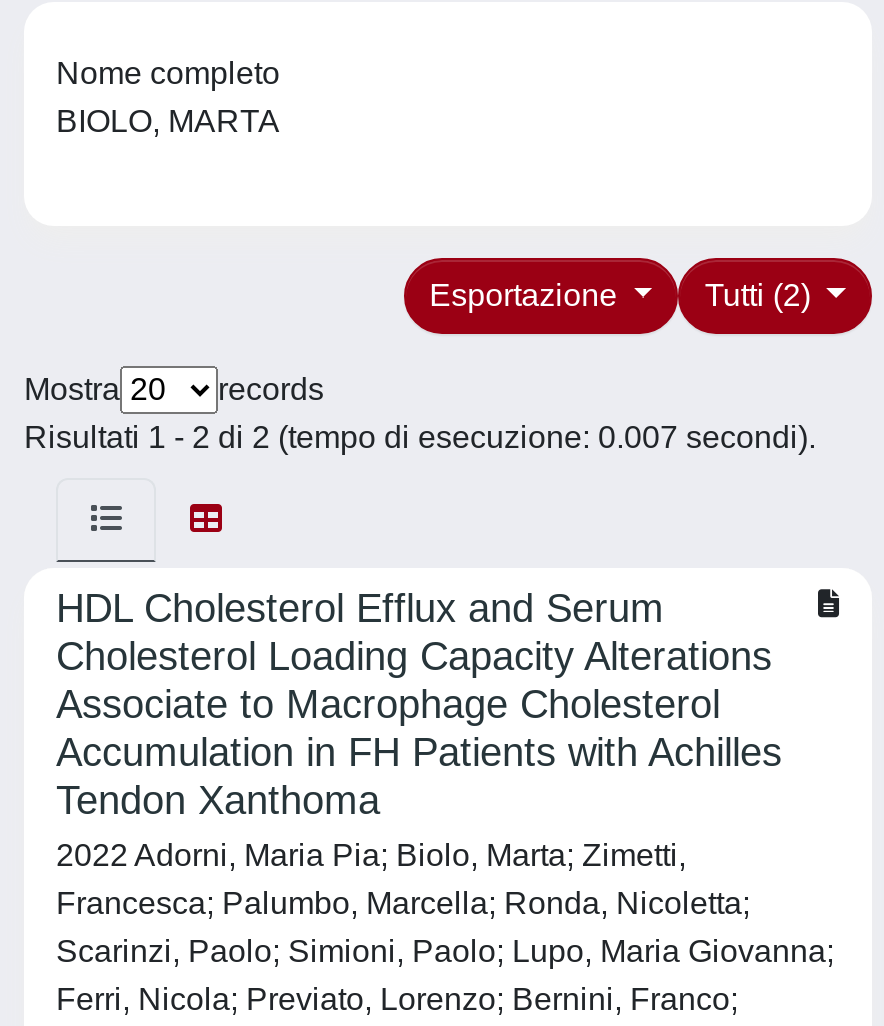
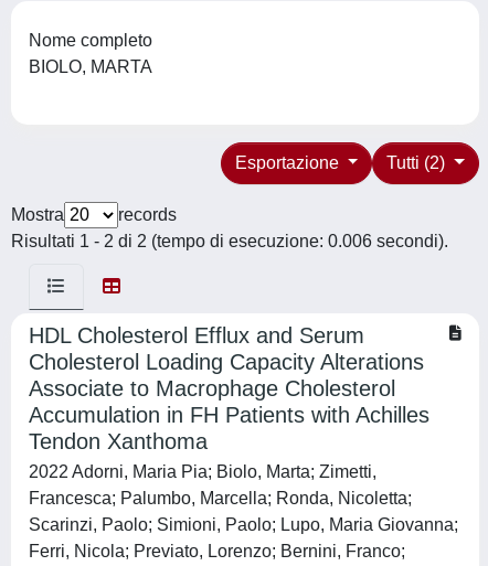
- Risultati 1 - 2 di 2 (tempo di esecuzione: 0.007 secondi).
+ Risultati 1 - 2 di 2 (tempo di esecuzione: 0.006 secondi).
